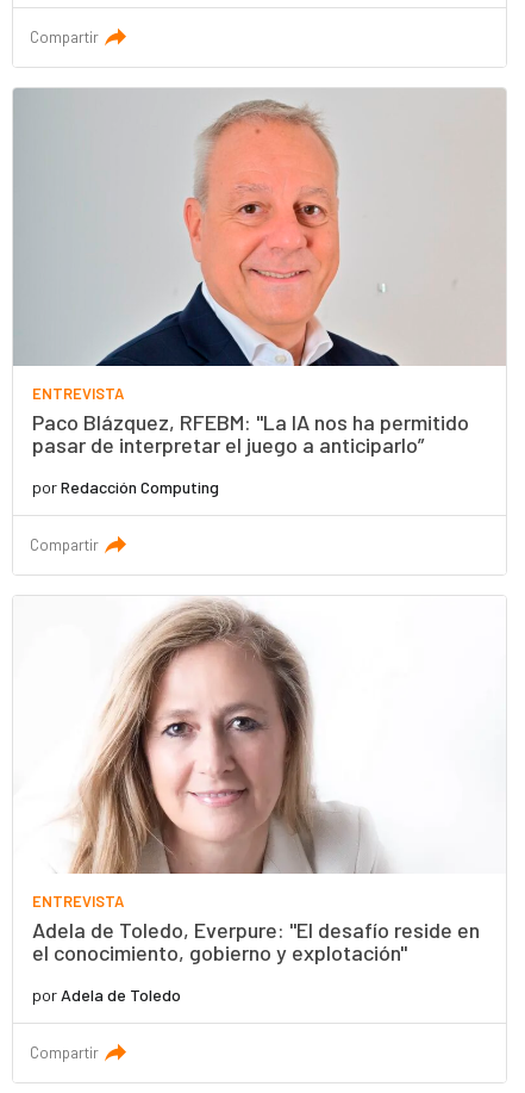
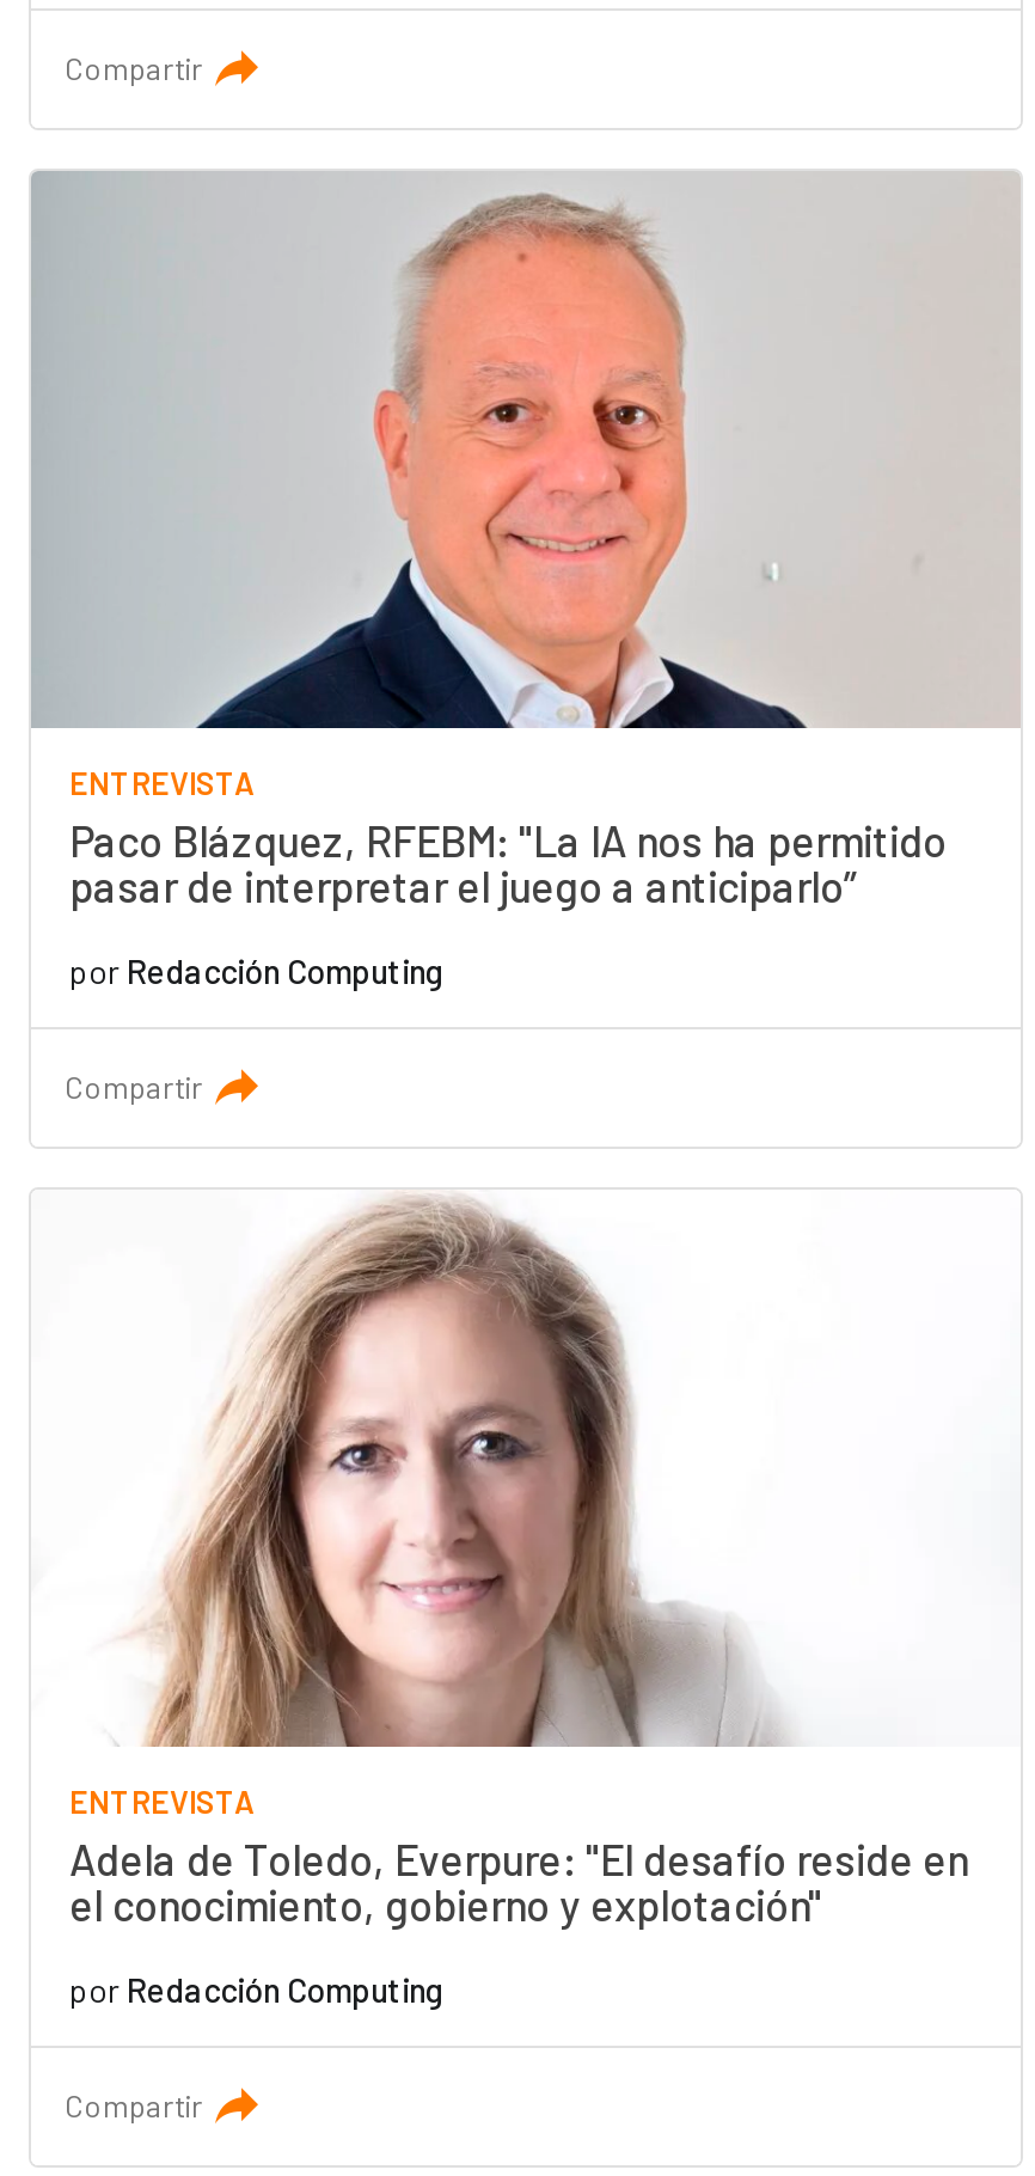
- por Adela de Toledo
+ por Redacción Computing
